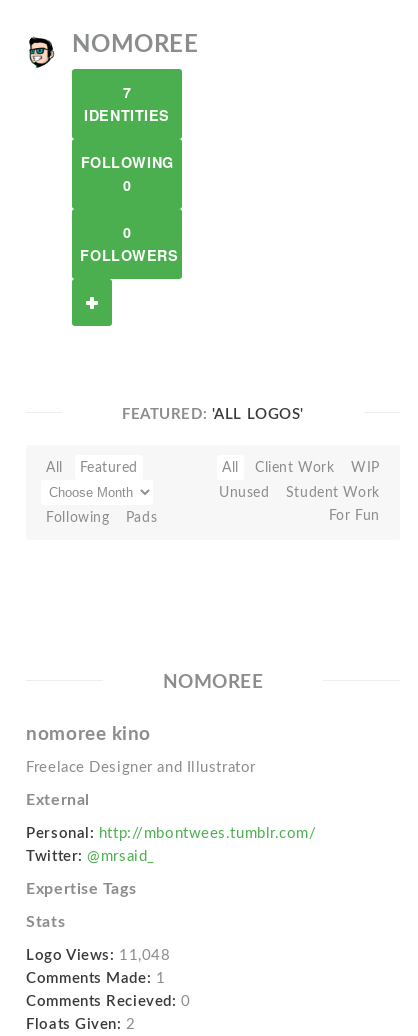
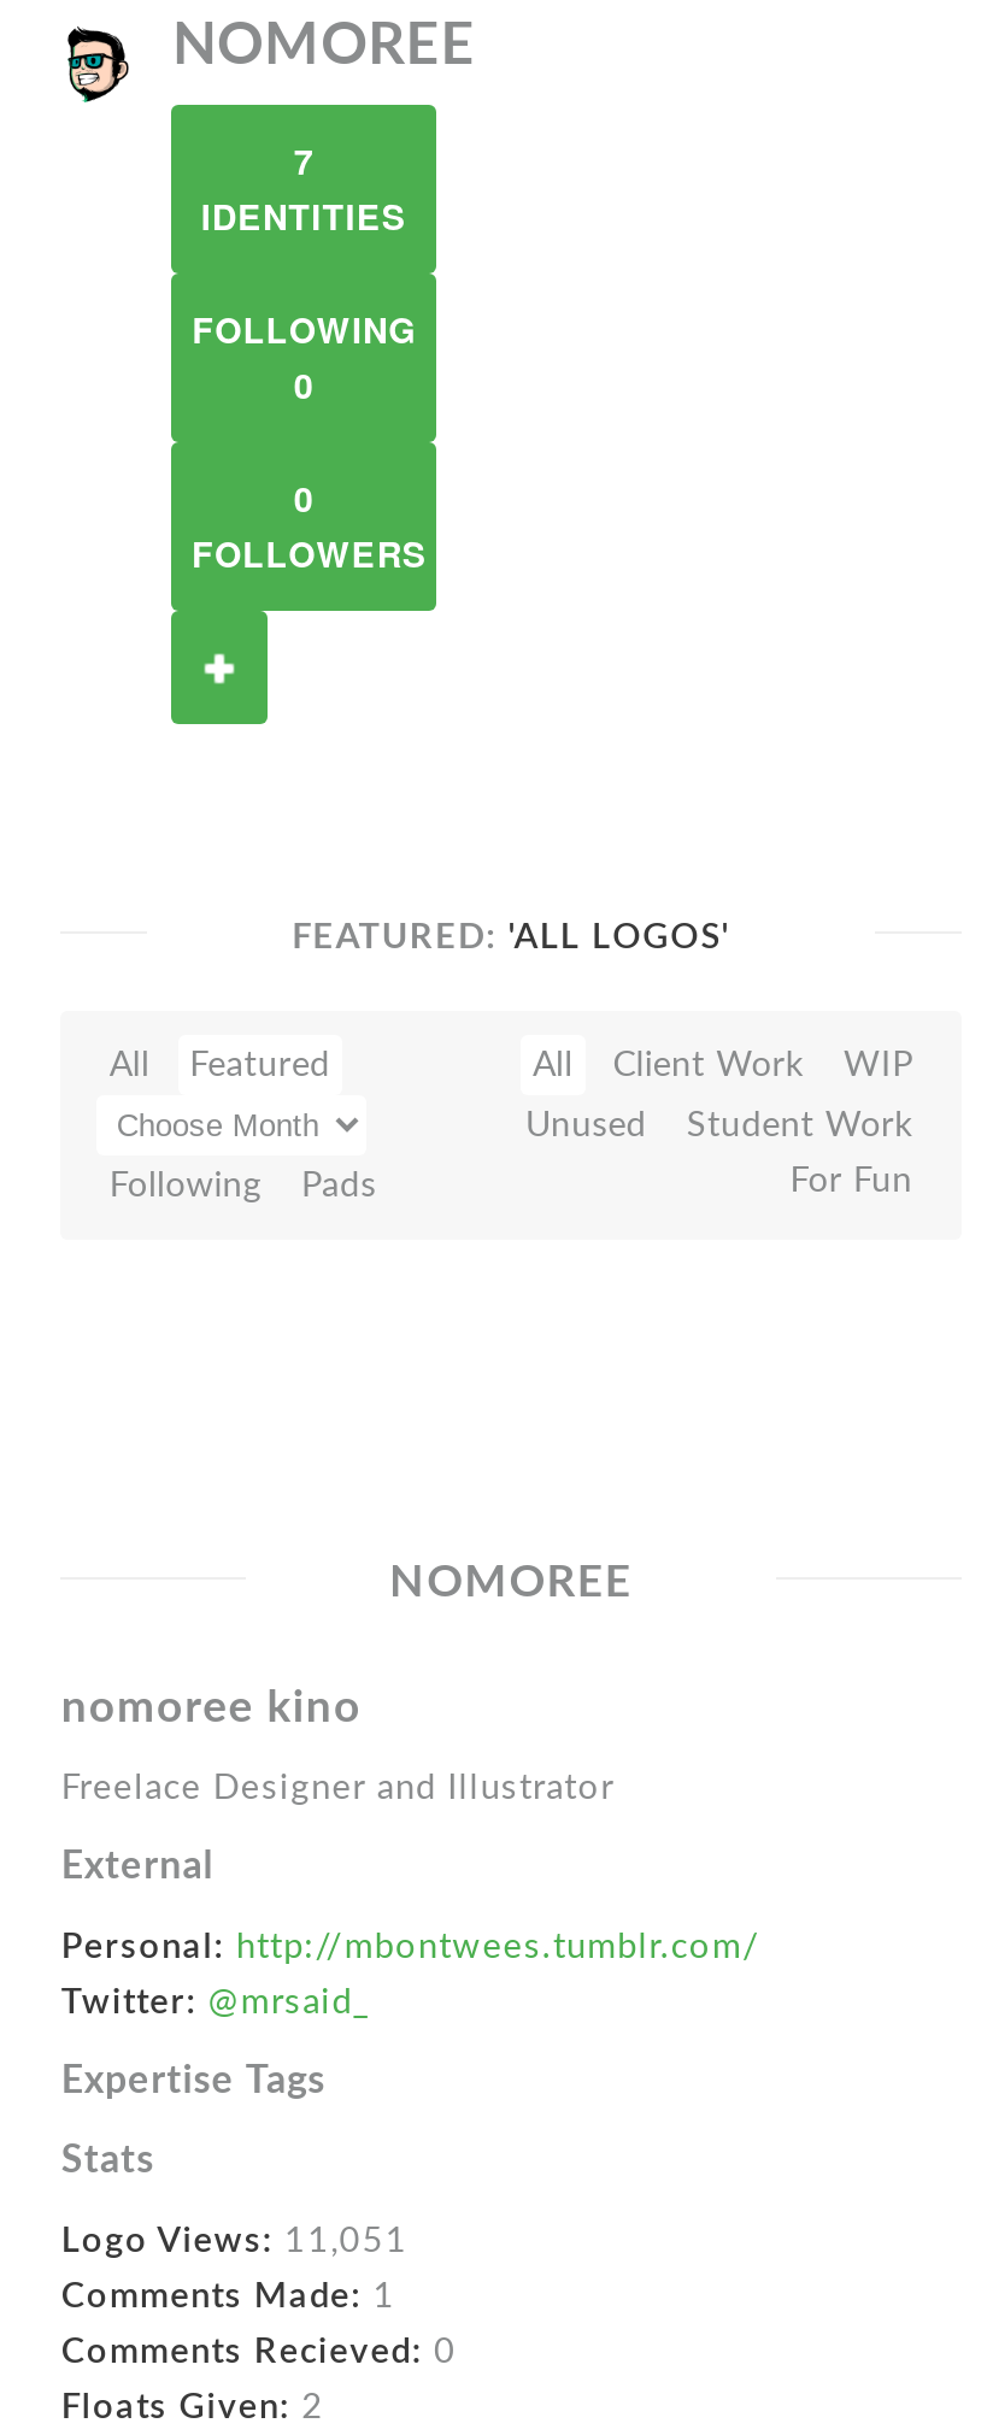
- Logo Views: 11,048
+ Logo Views: 11,051
